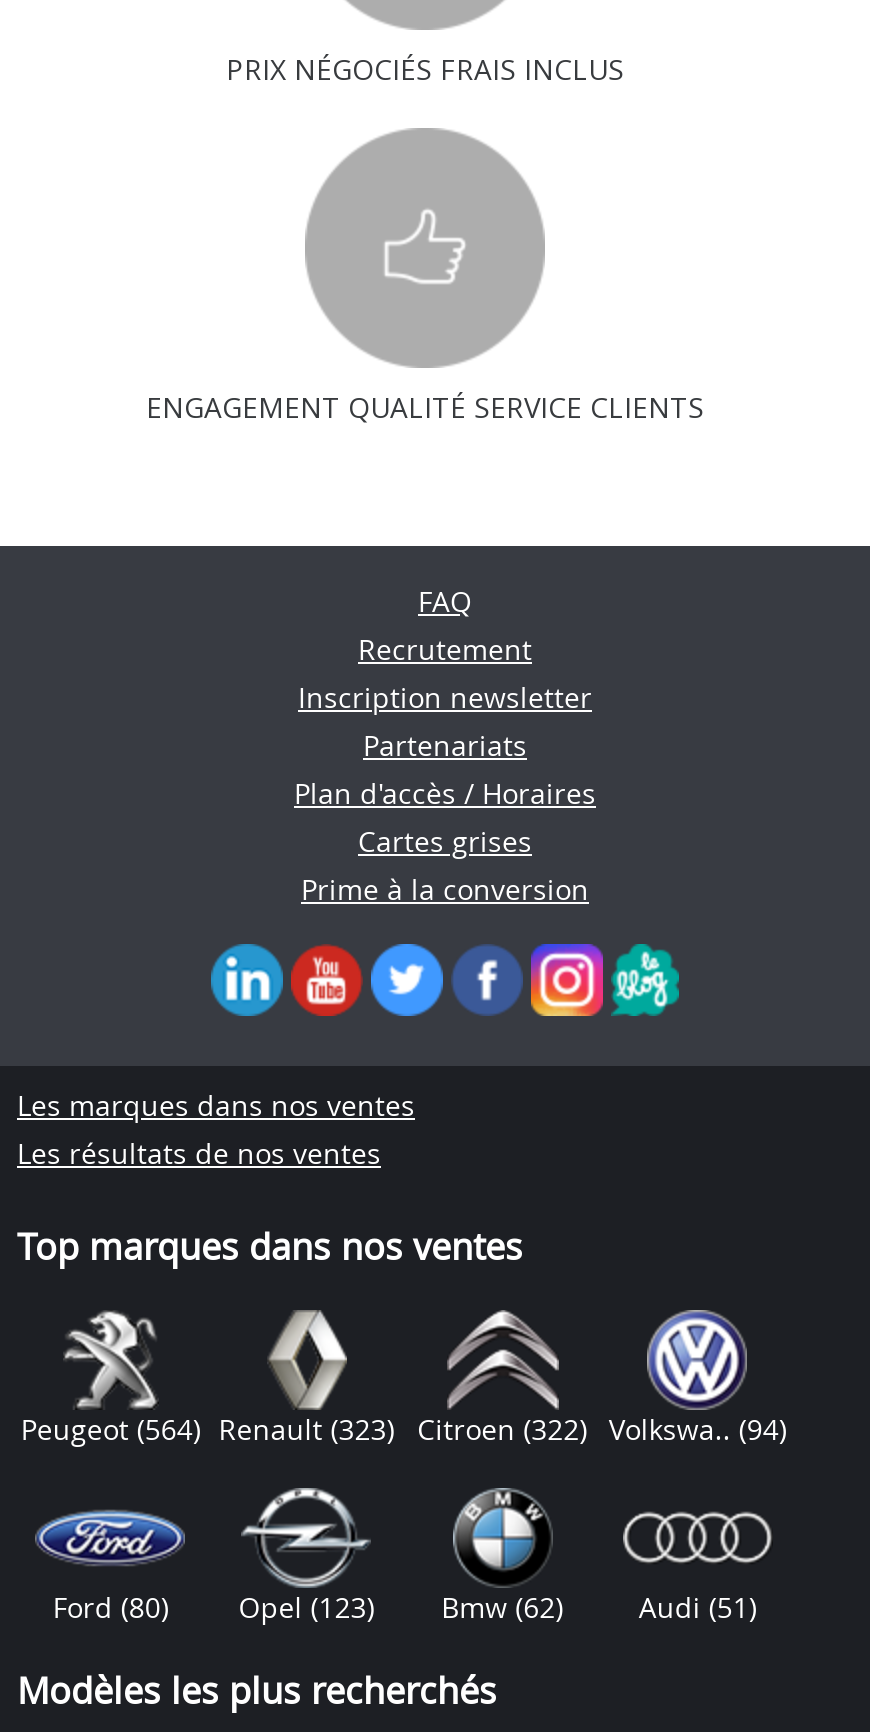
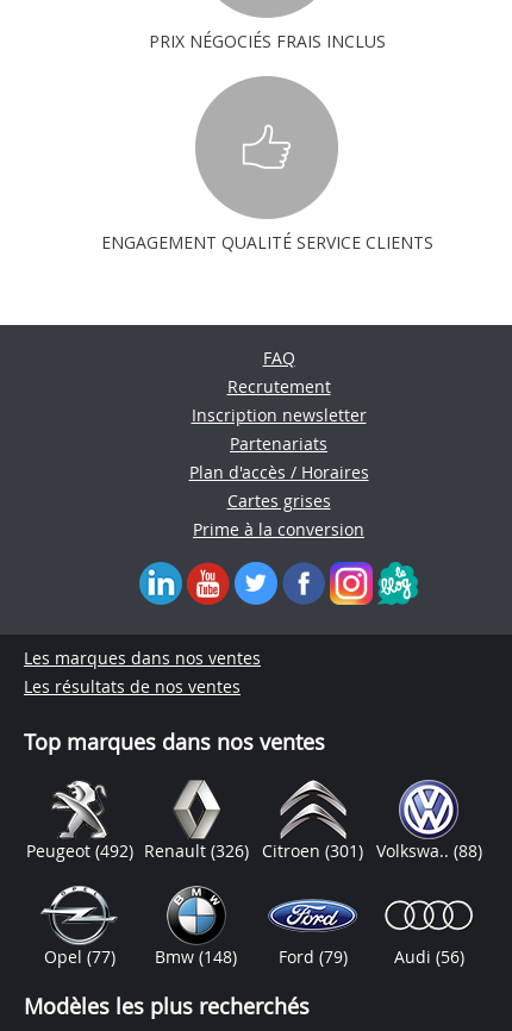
- Peugeot (564) Renault (323) Citroen (322) Volkswa.. (94)
+ Peugeot (492) Renault (326) Citroen (301) Volkswa.. (88)

- [image]
- Ford (80)
- Opel(123)
- Bmw (62)
- Audi (51)
+ [image]
+ Opel (77)
+ Bmw(148)
+ Ford (79)
+ Audi (56)

- [image]
+ [image]

- [image]
+ [image]
